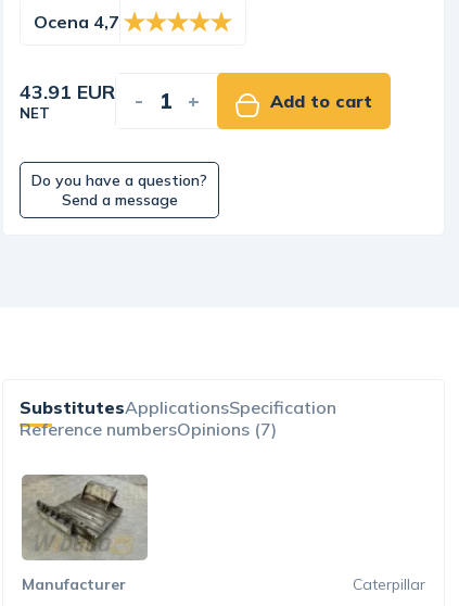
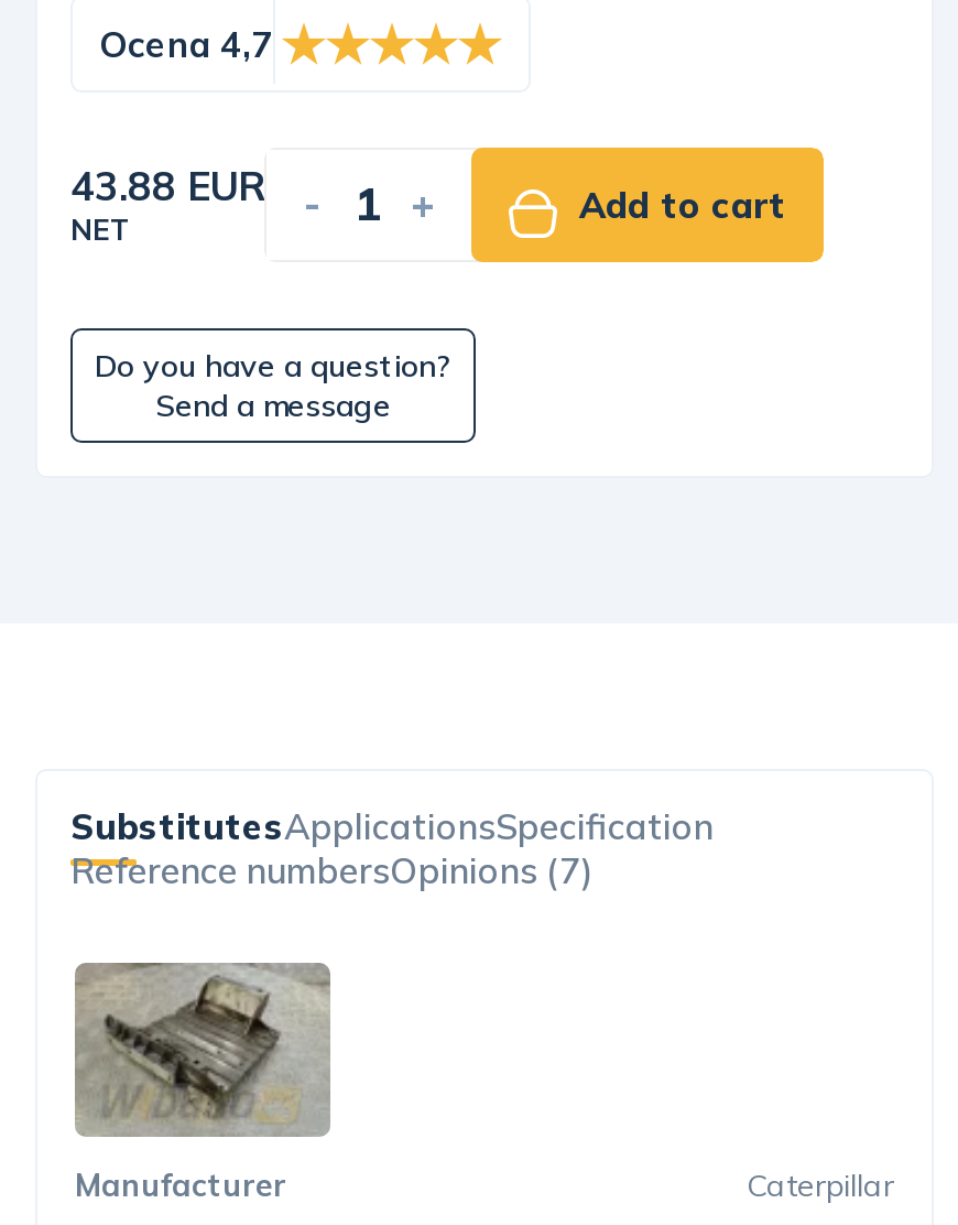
- 43.91 EUR
+ 43.88 EUR
